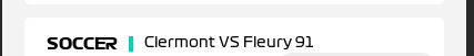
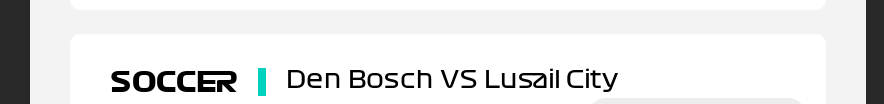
- Clermont VS Fleury 91
+ Den Bosch VS Lusail City
